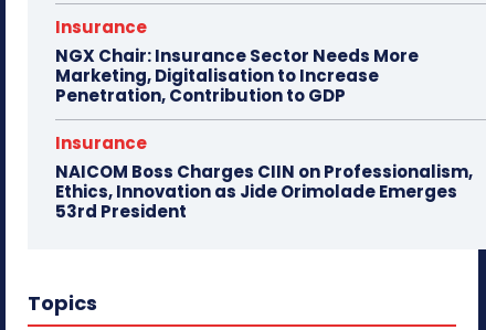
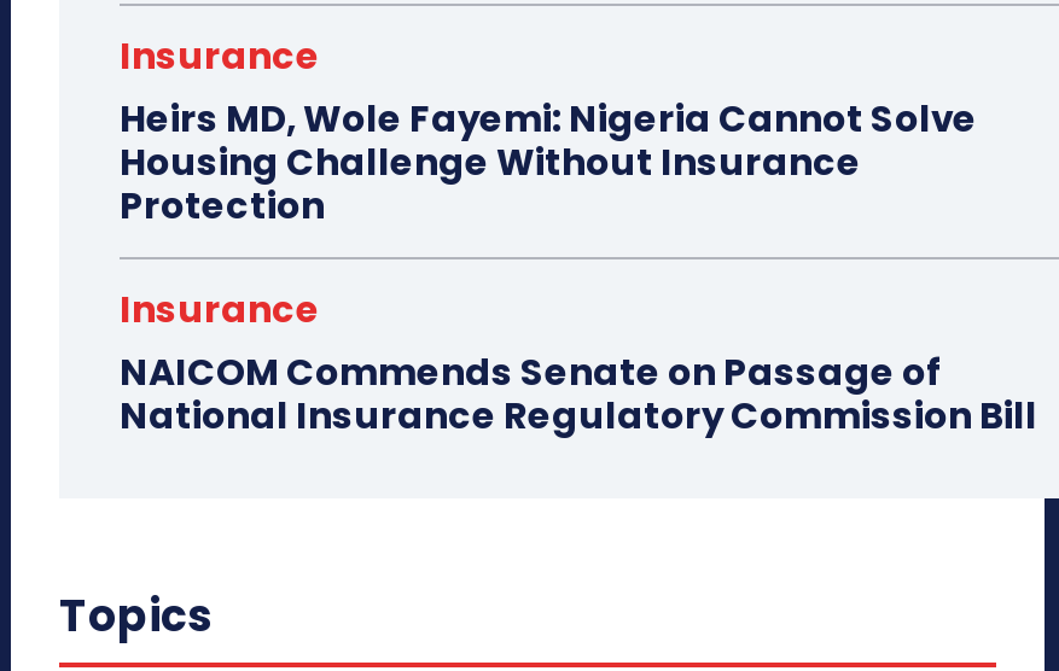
- NGX Chair: Insurance Sector Needs More
- Marketing, Digitalisation to Increase
- Penetration, Contribution to GDP
+ Heirs MD, Wole Fayemi: Nigeria Cannot Solve
+ Housing Challenge Without Insurance
+ Protection

- NAICOM Boss Charges CIIN on Professionalism,
- Ethics, Innovation as Jide Orimolade Emerges
- 53rd President
+ NAICOM Commends Senate on Passage of
+ National Insurance Regulatory Commission Bill
